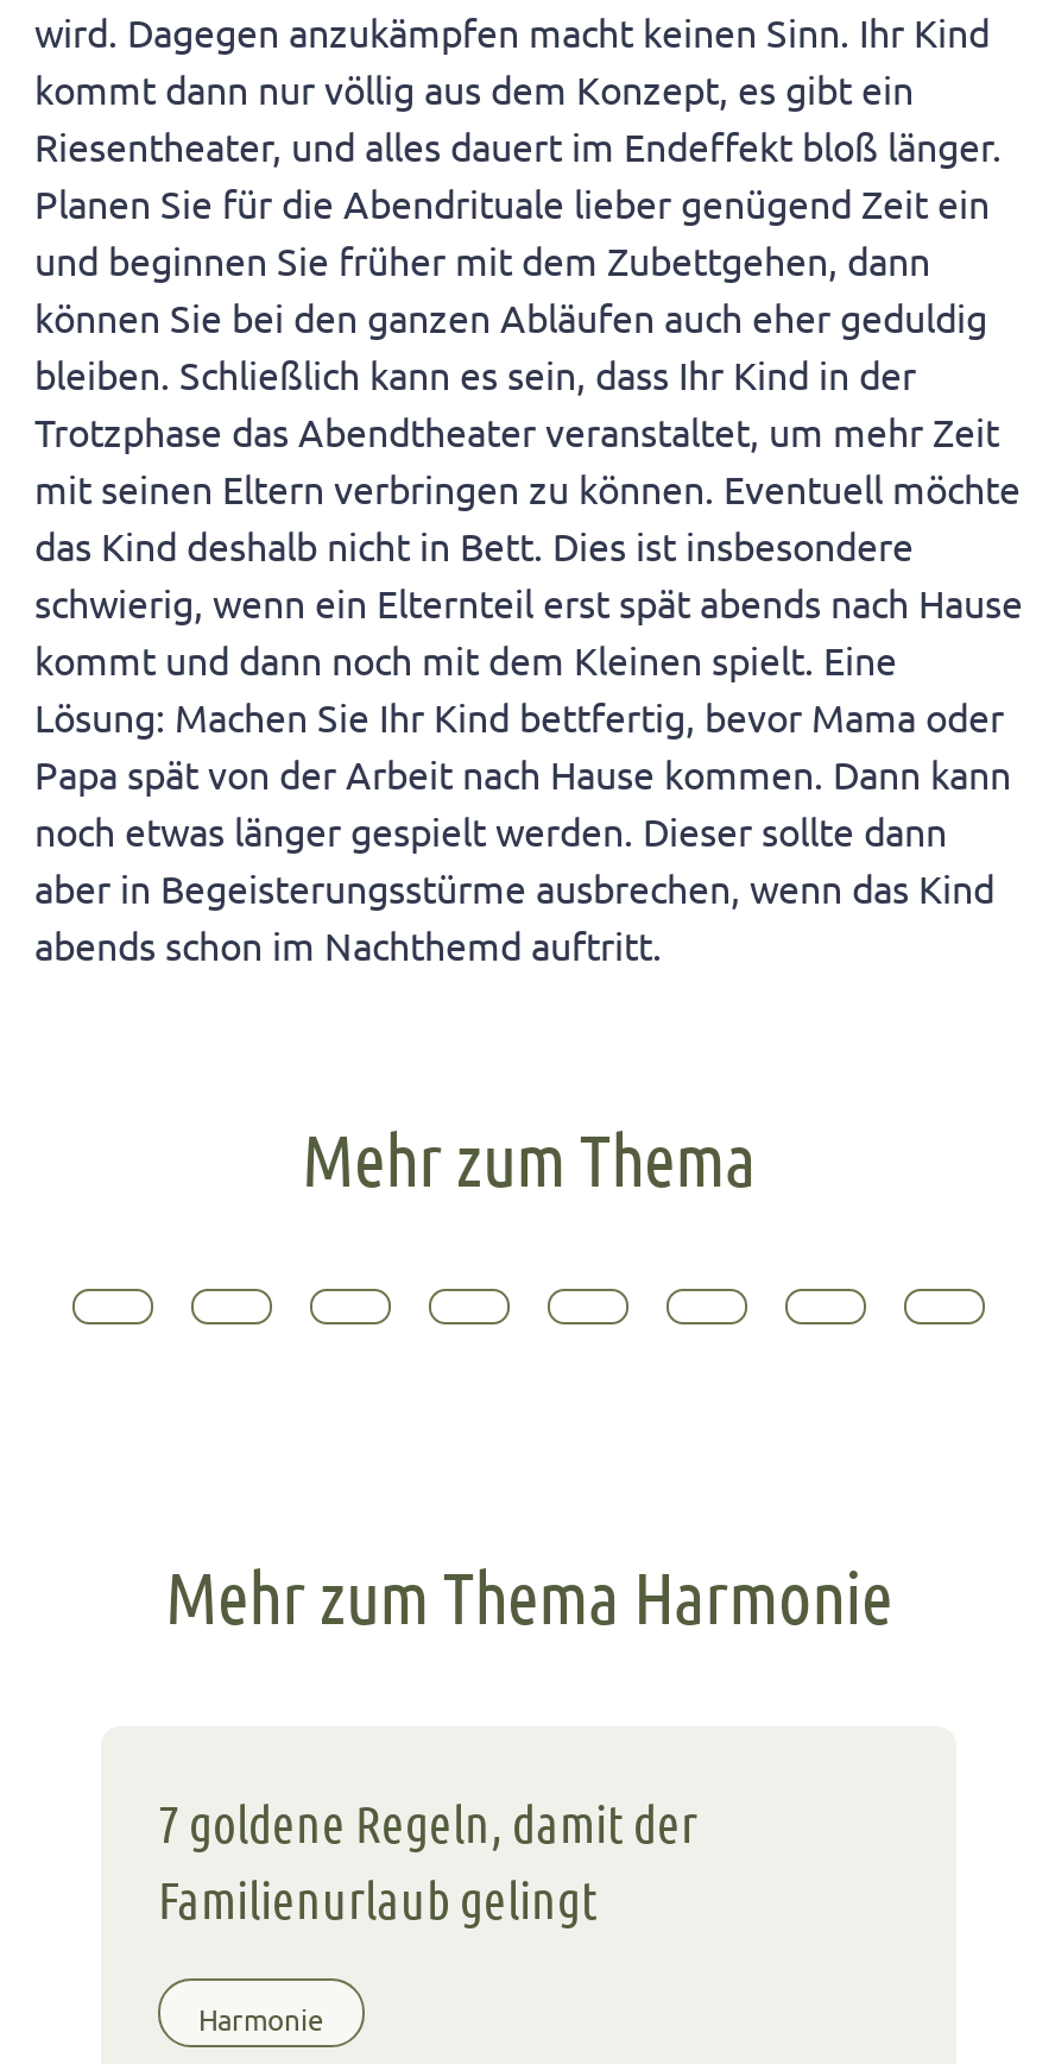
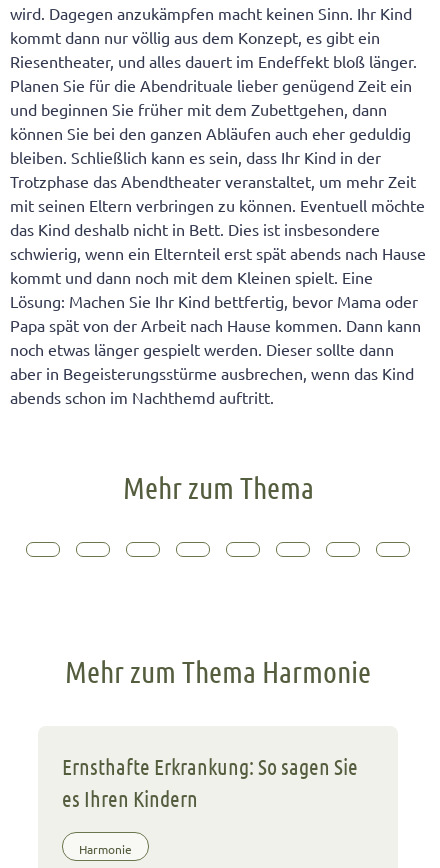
- 7 goldene Regeln, damit der
- Familienurlaub gelingt
+ Ernsthafte Erkrankung: So sagen Sie
+ es Ihren Kindern
